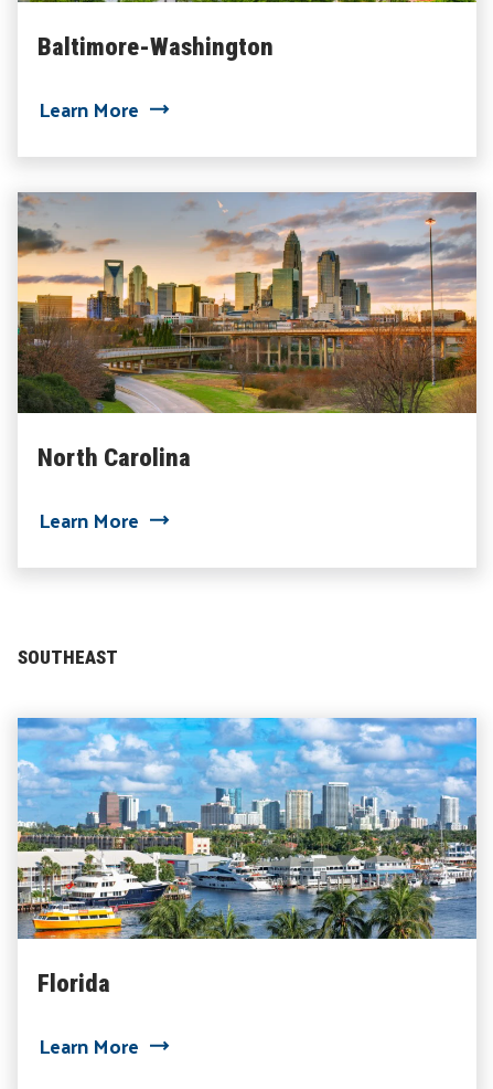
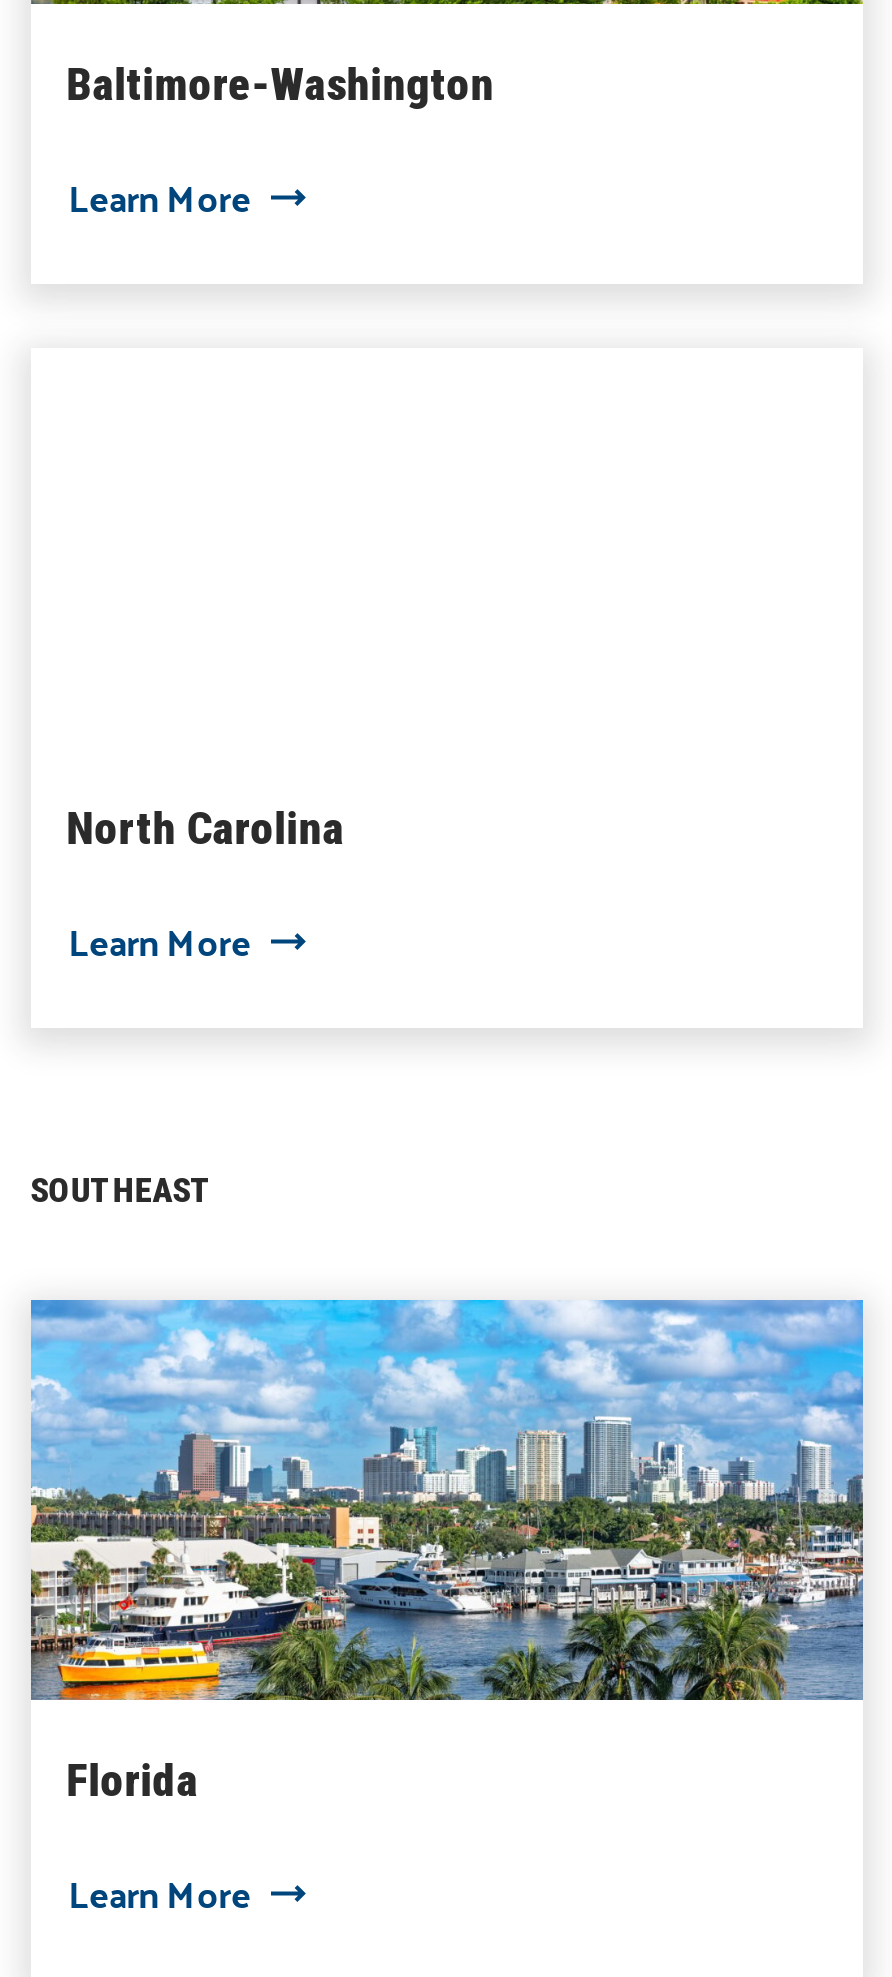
- [image]
